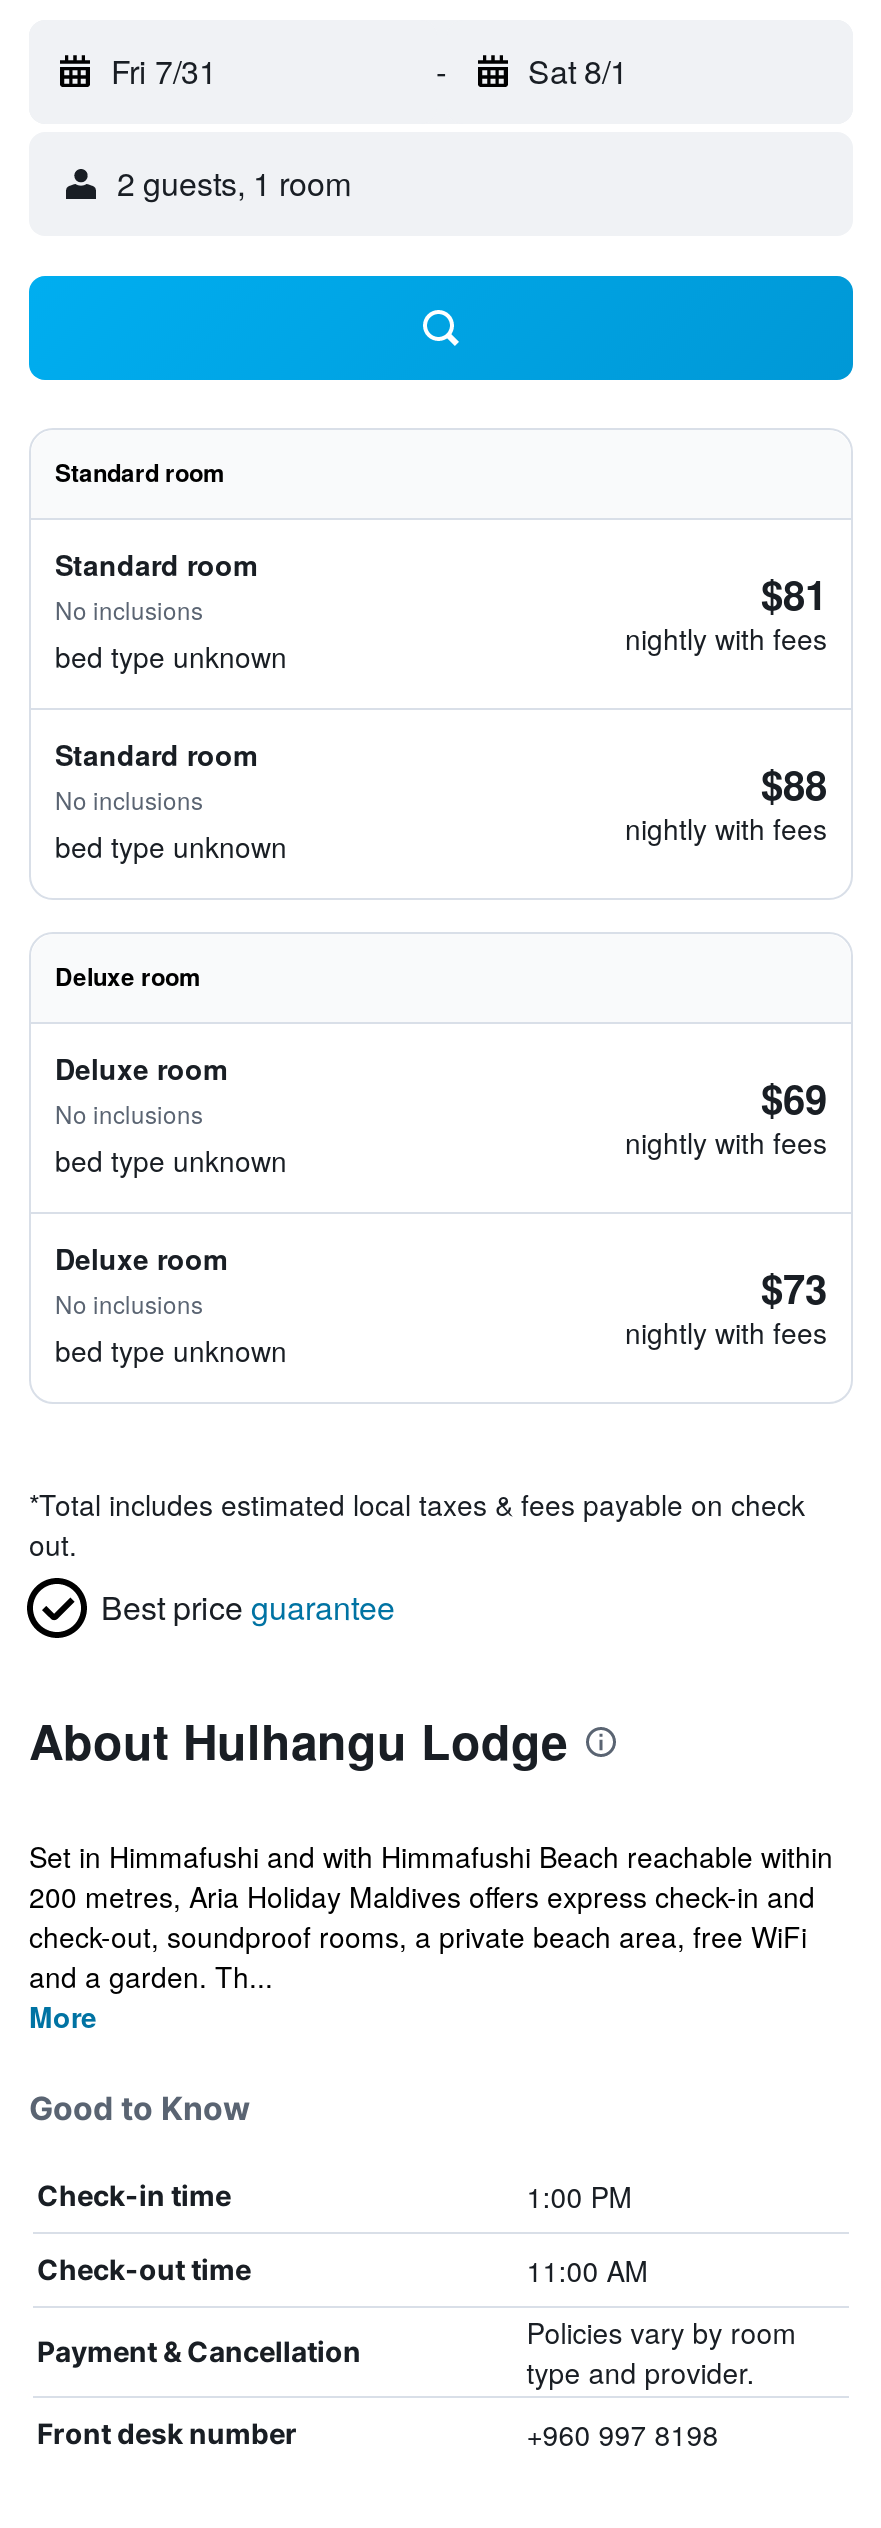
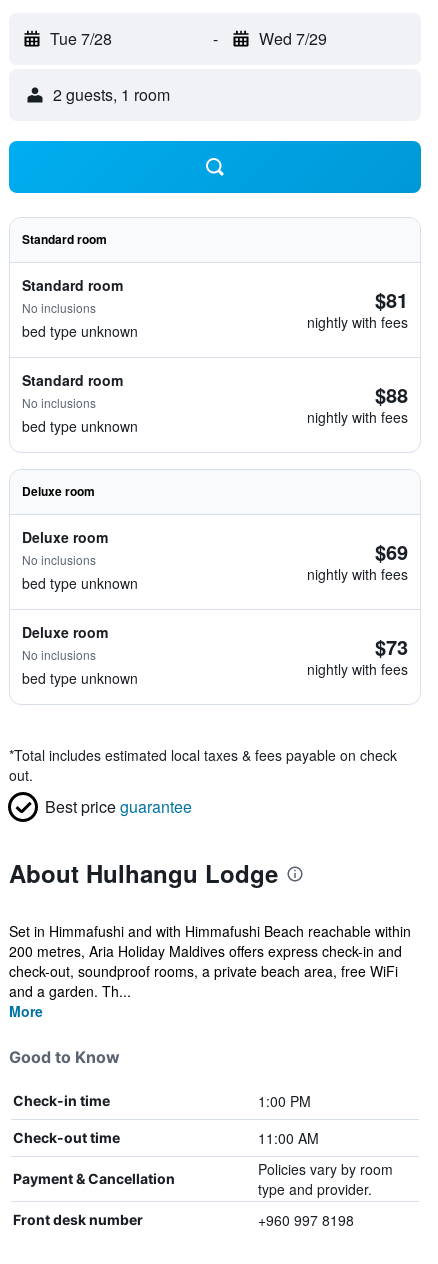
- Fri 7/31
+ Tue 7/28

- Sat 8/1
+ Wed 7/29
